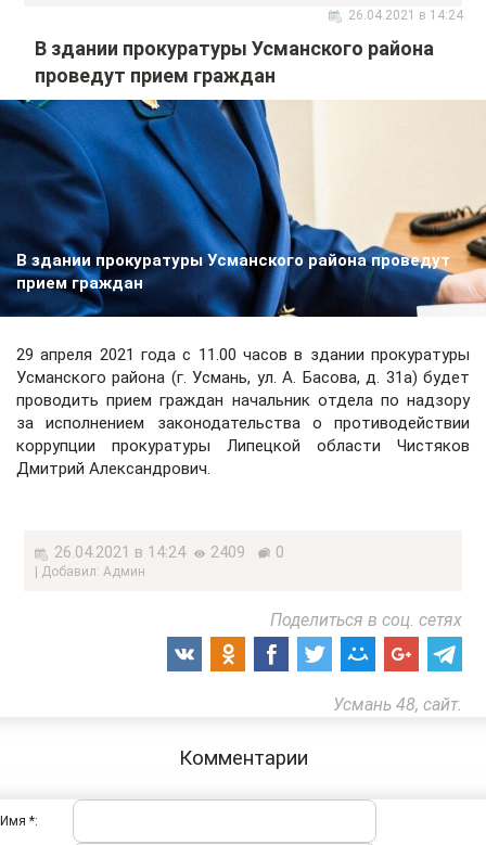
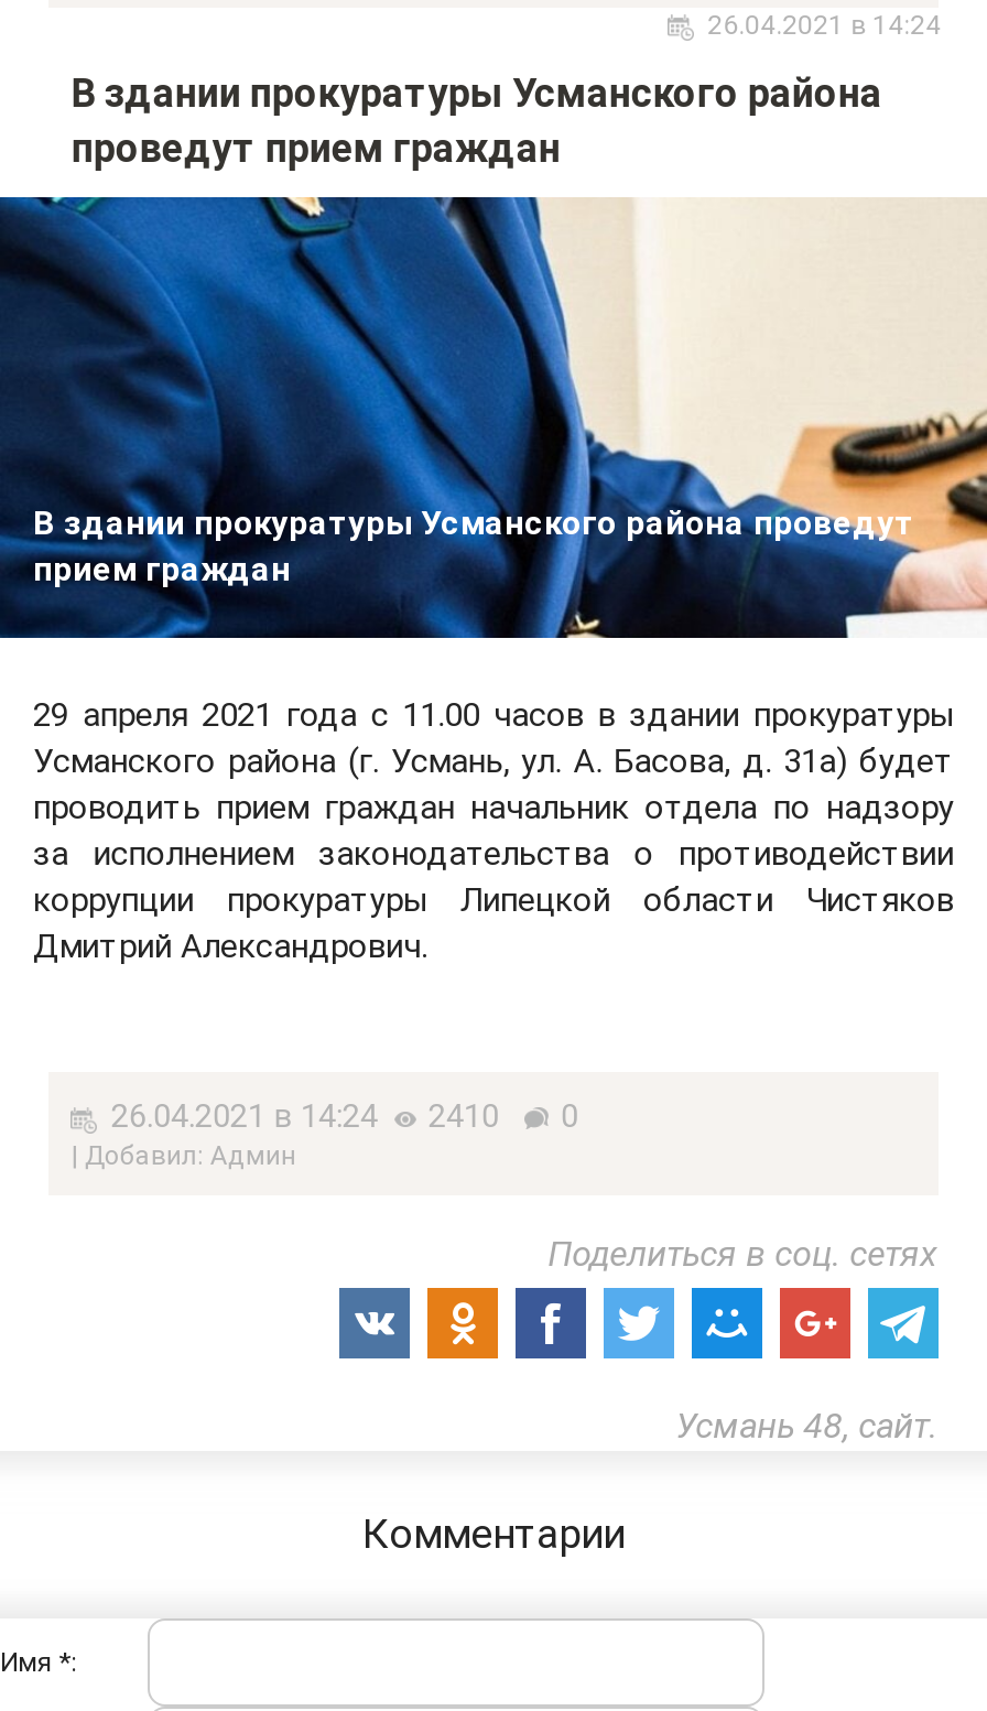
- 26.04.2021 в 14:24 2409 0
+ 26.04.2021 в 14:24 2410 0
